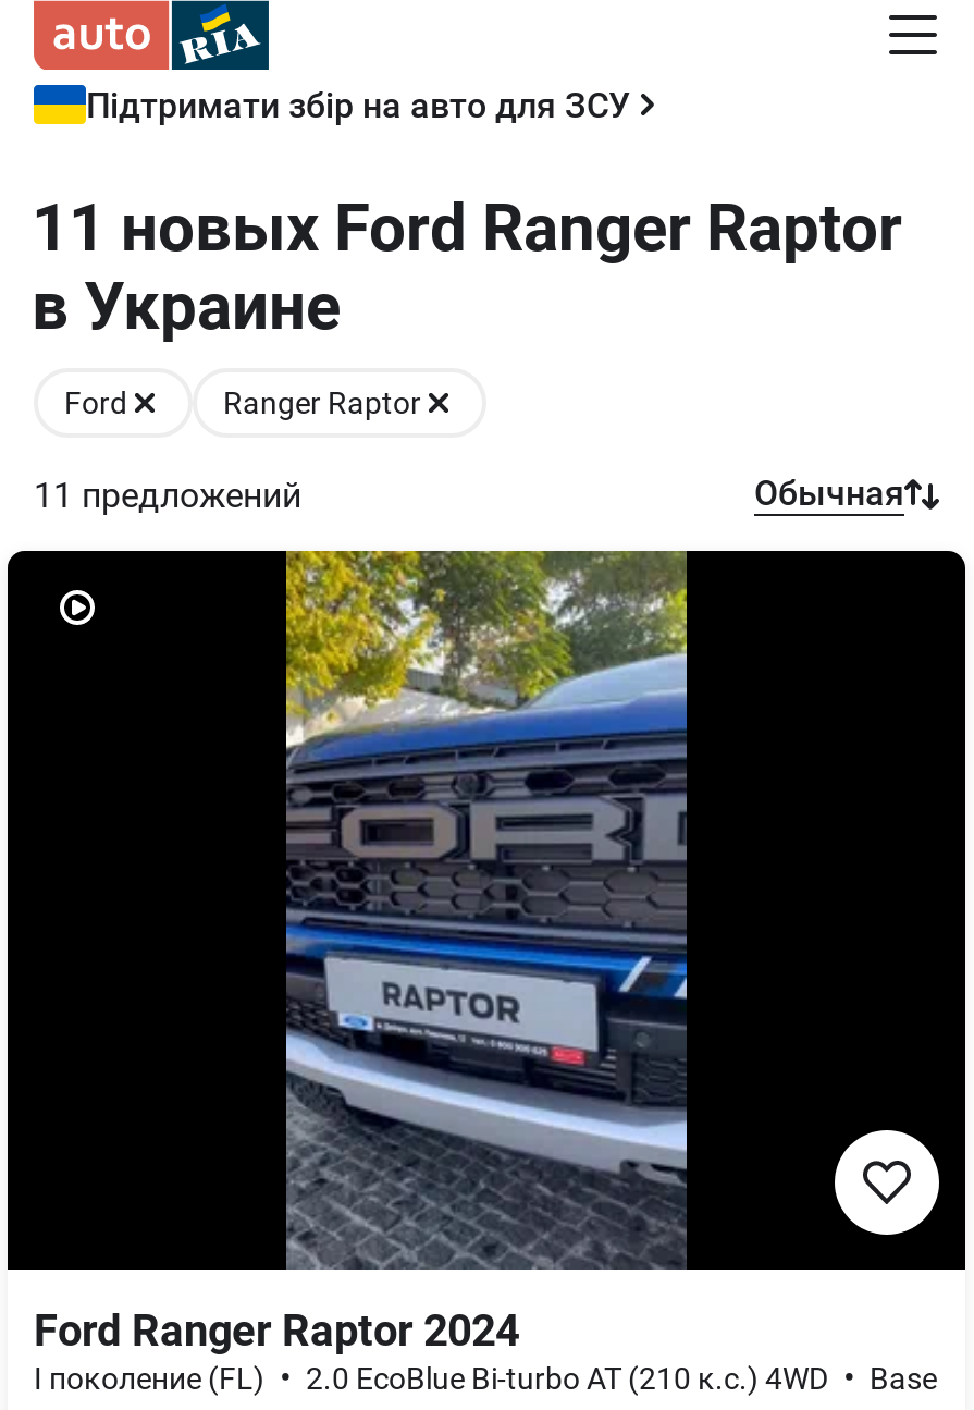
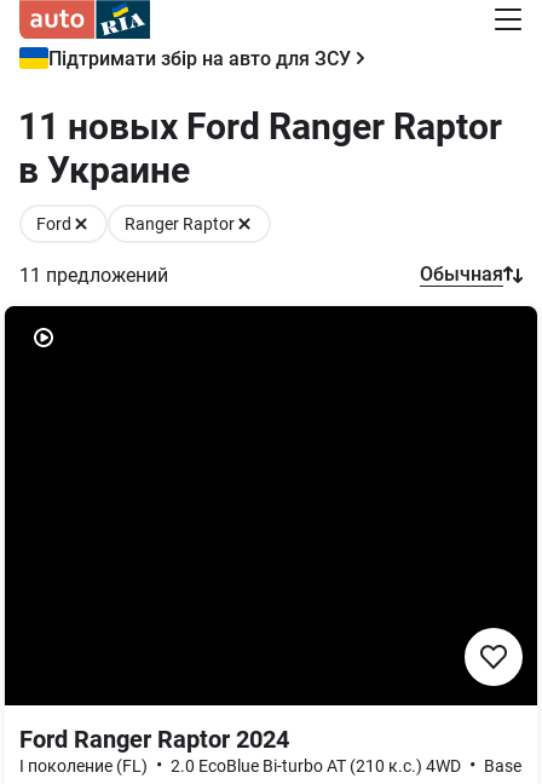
- [image]
